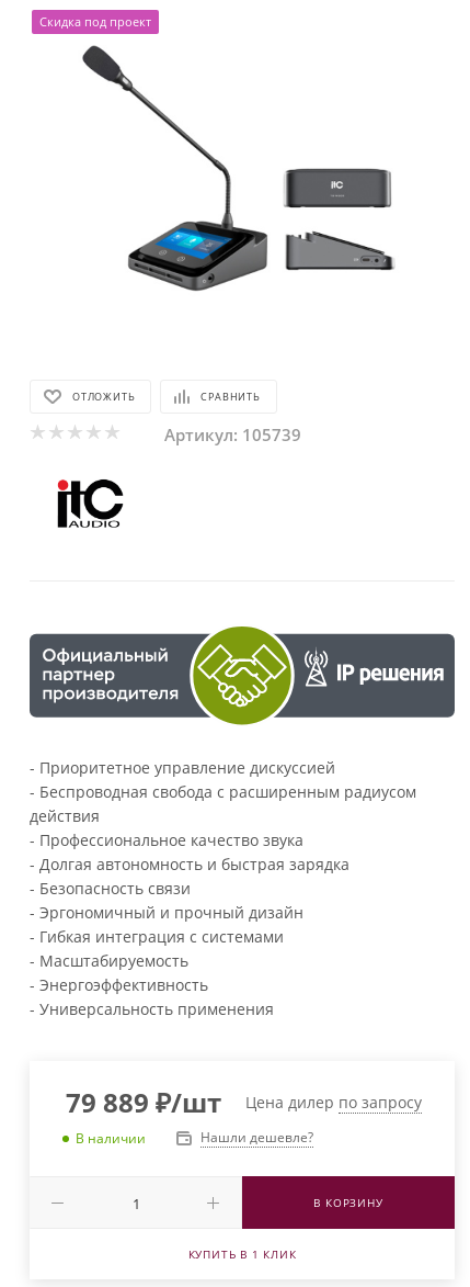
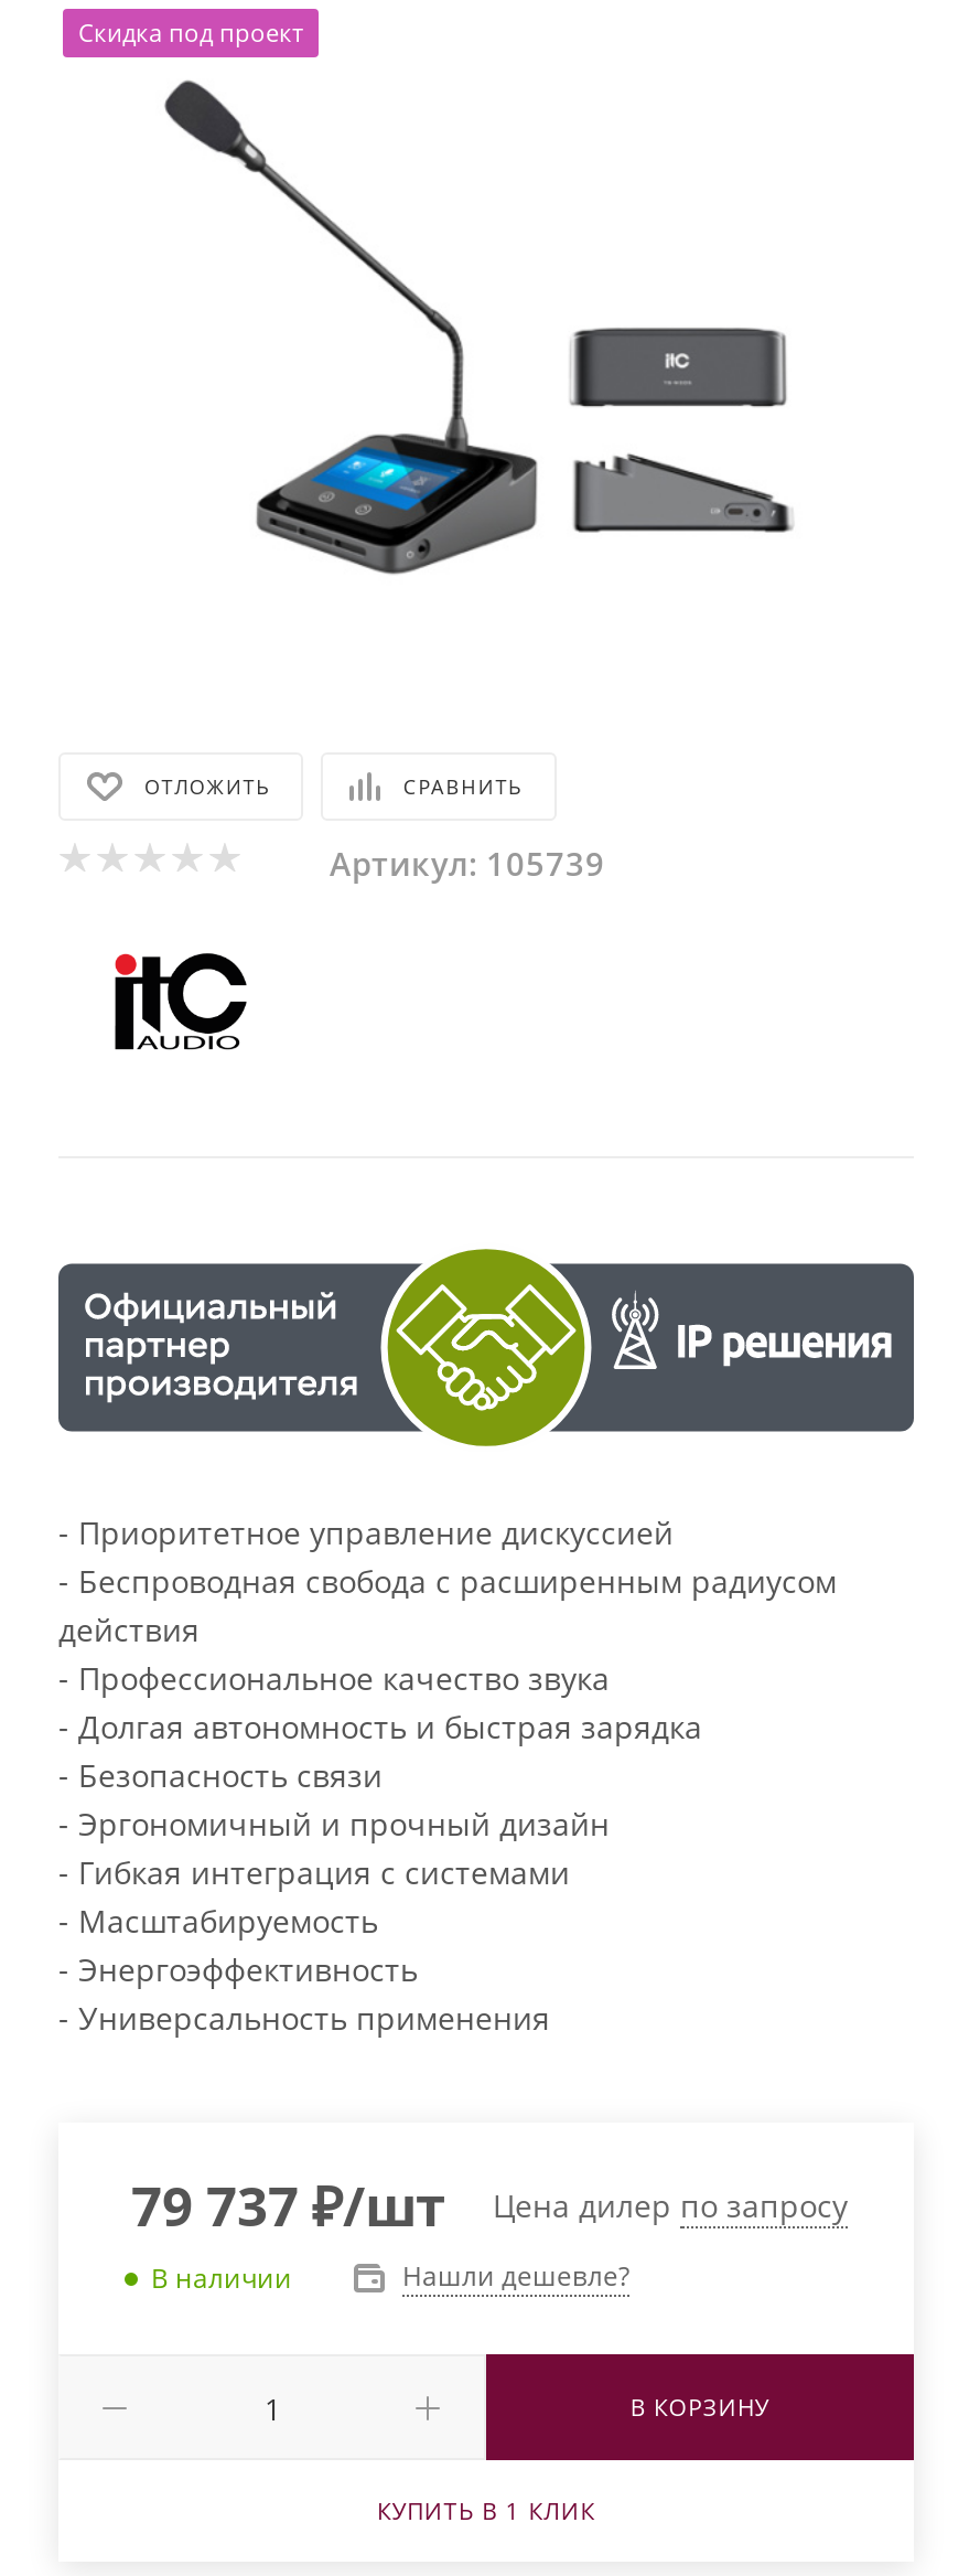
- 79 889 ₽/шт Цена дилер по запросу
+ 79 737 ₽/шт Цена дилер по запросу
